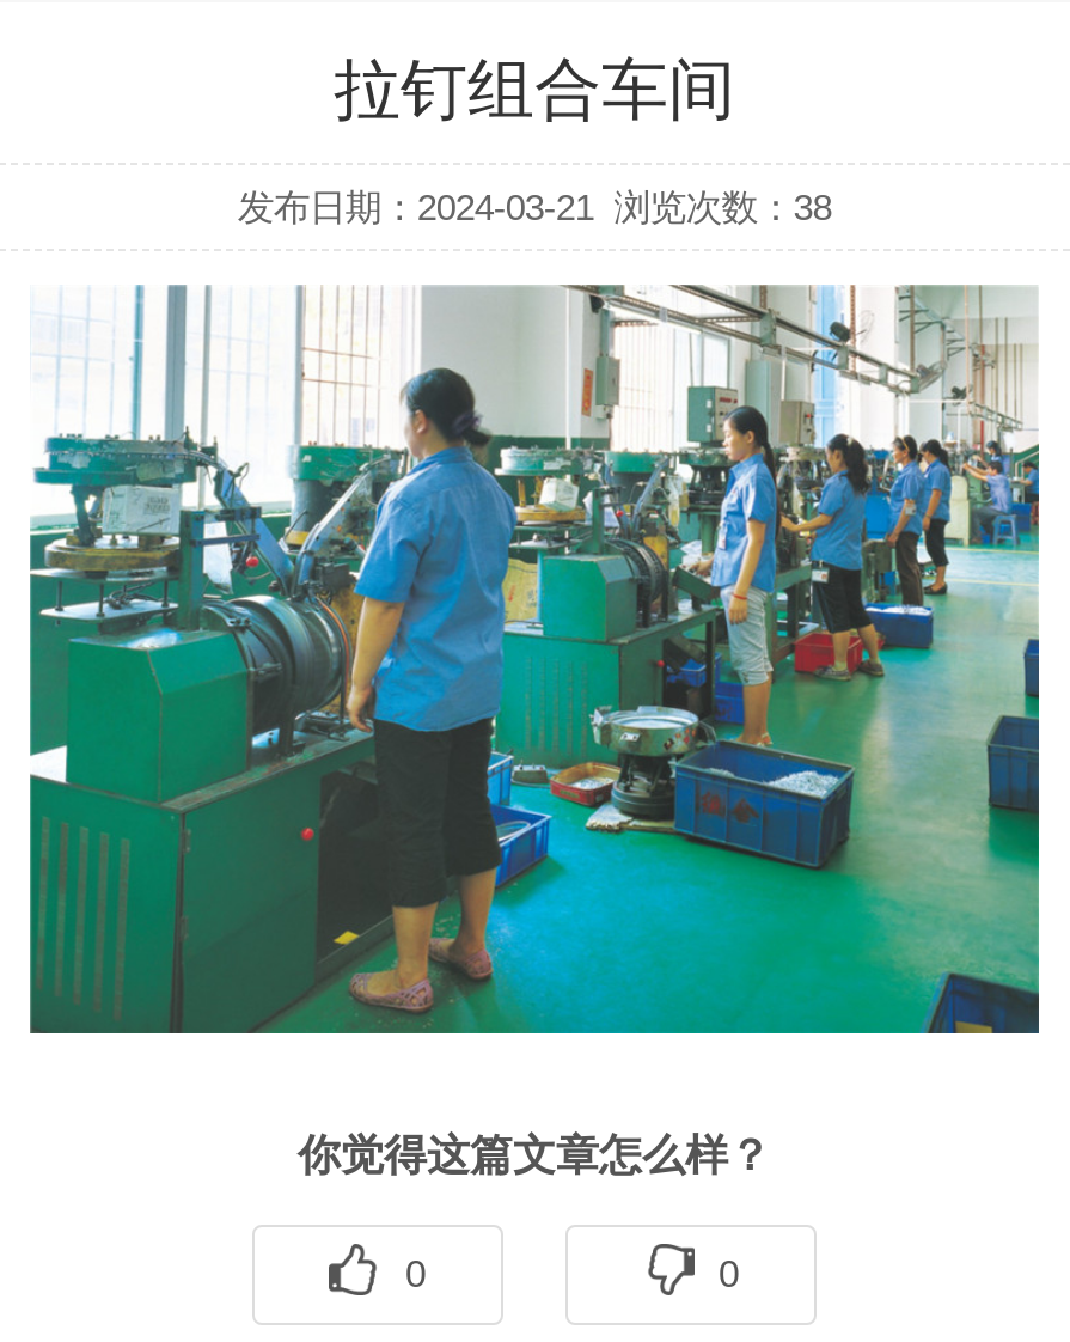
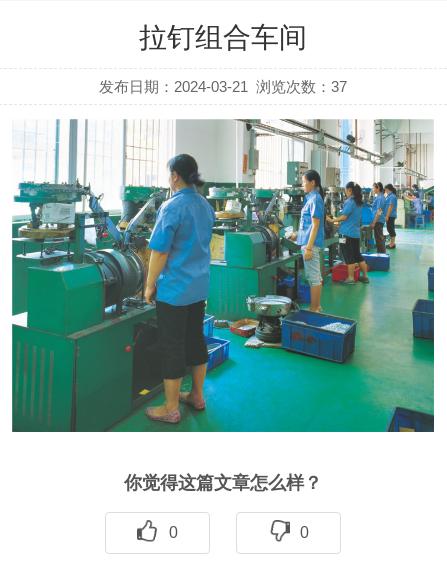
- 发布日期：2024-03-21 浏览次数：38
+ 发布日期：2024-03-21 浏览次数：37
